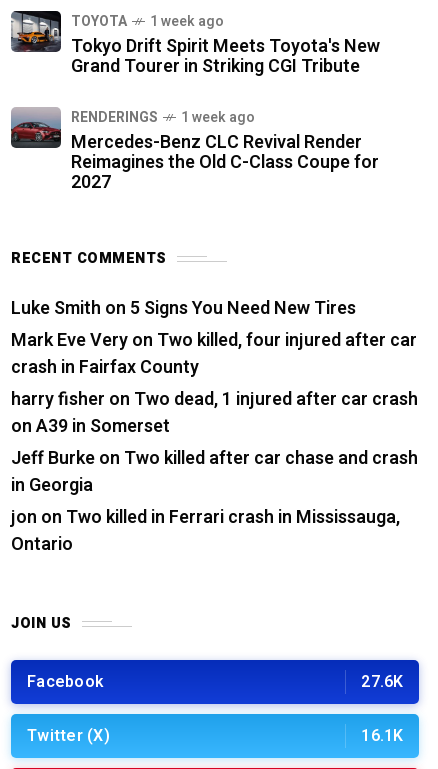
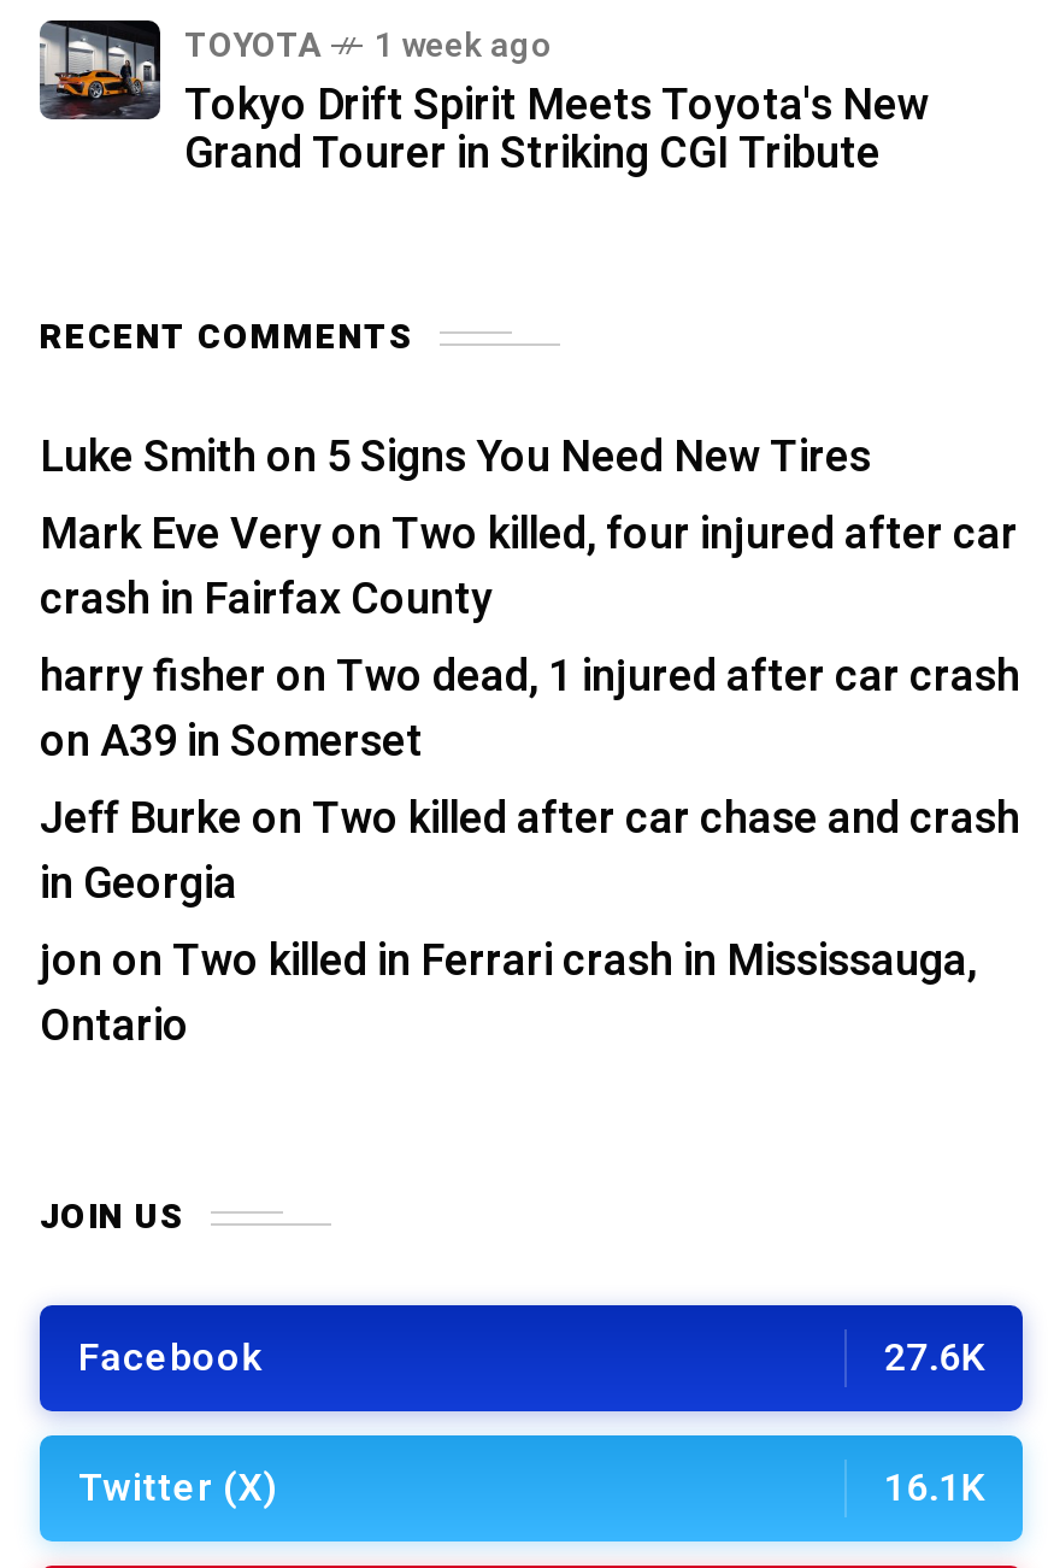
- [image]
- RENDERINGS
- 1 week ago
- Mercedes-Benz CLC Revival Render
- Reimagines the Old C-Class Coupe for
- 2027
